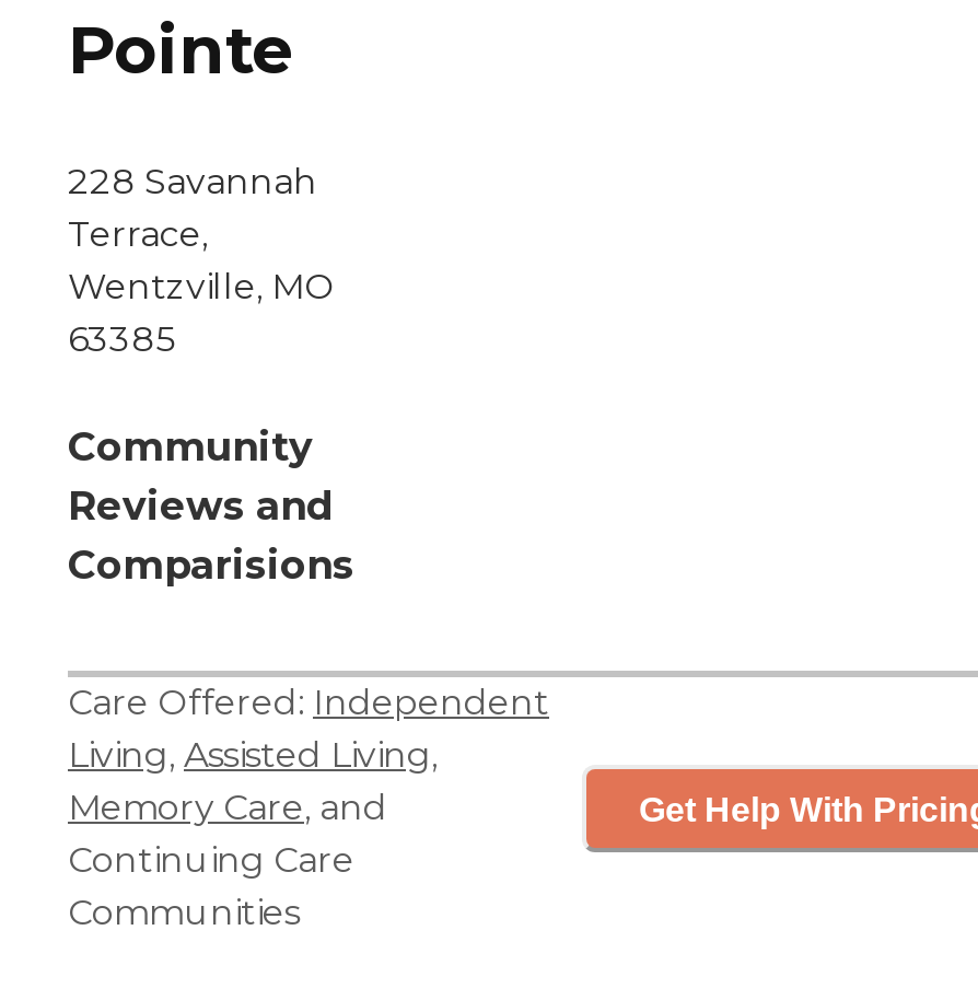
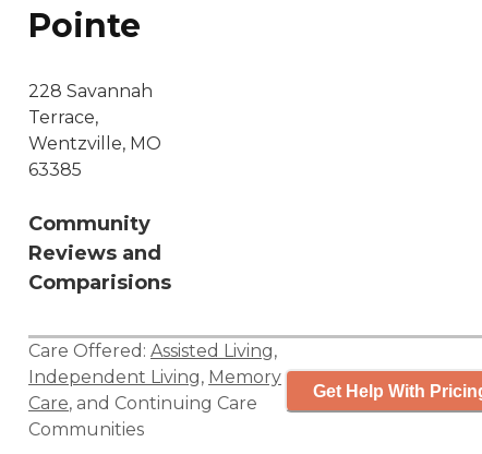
- Care Offered: Independent
- Living, Assisted Living,
- Memory Care, and
- Continuing Care
+ Care Offered: Assisted Living,
+ Independent Living, Memory
+ Care, and Continuing Care
